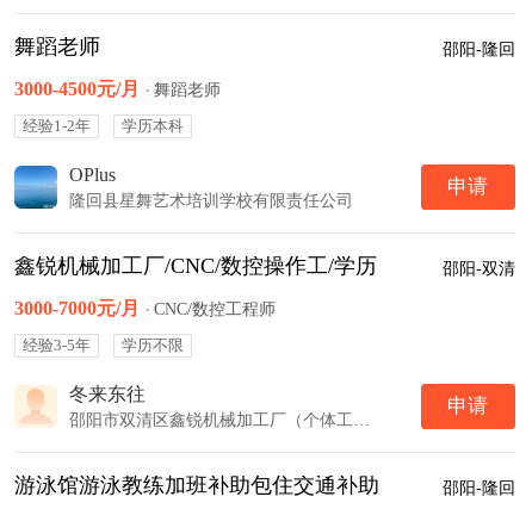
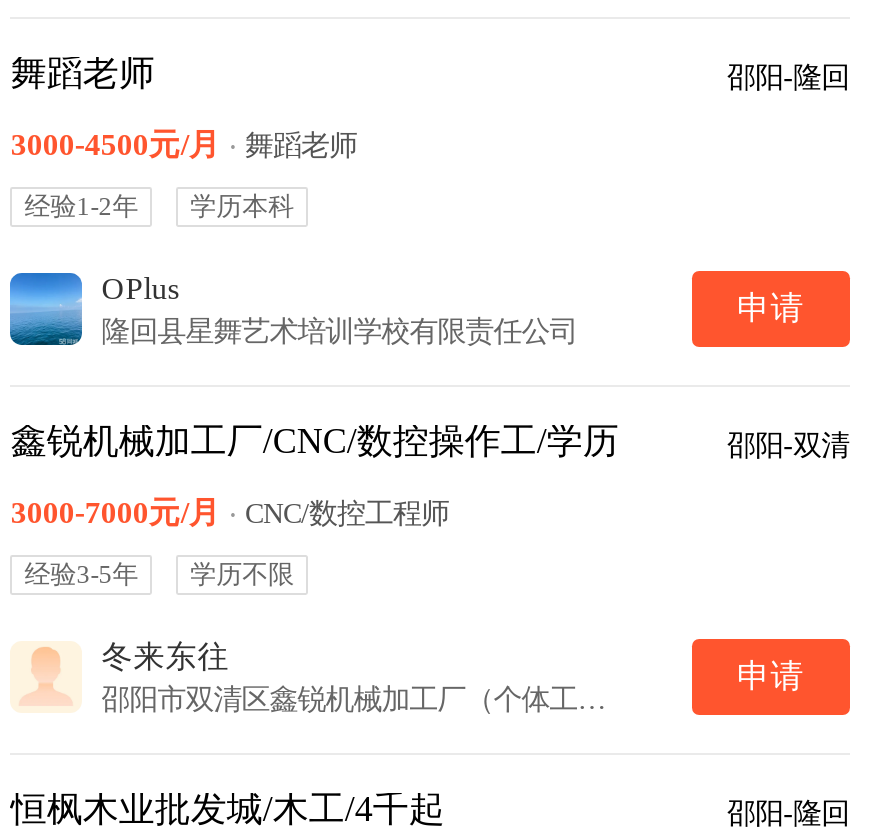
- 游泳馆游泳教练加班补助包住交通补助
+ 恒枫木业批发城/木工/4千起
